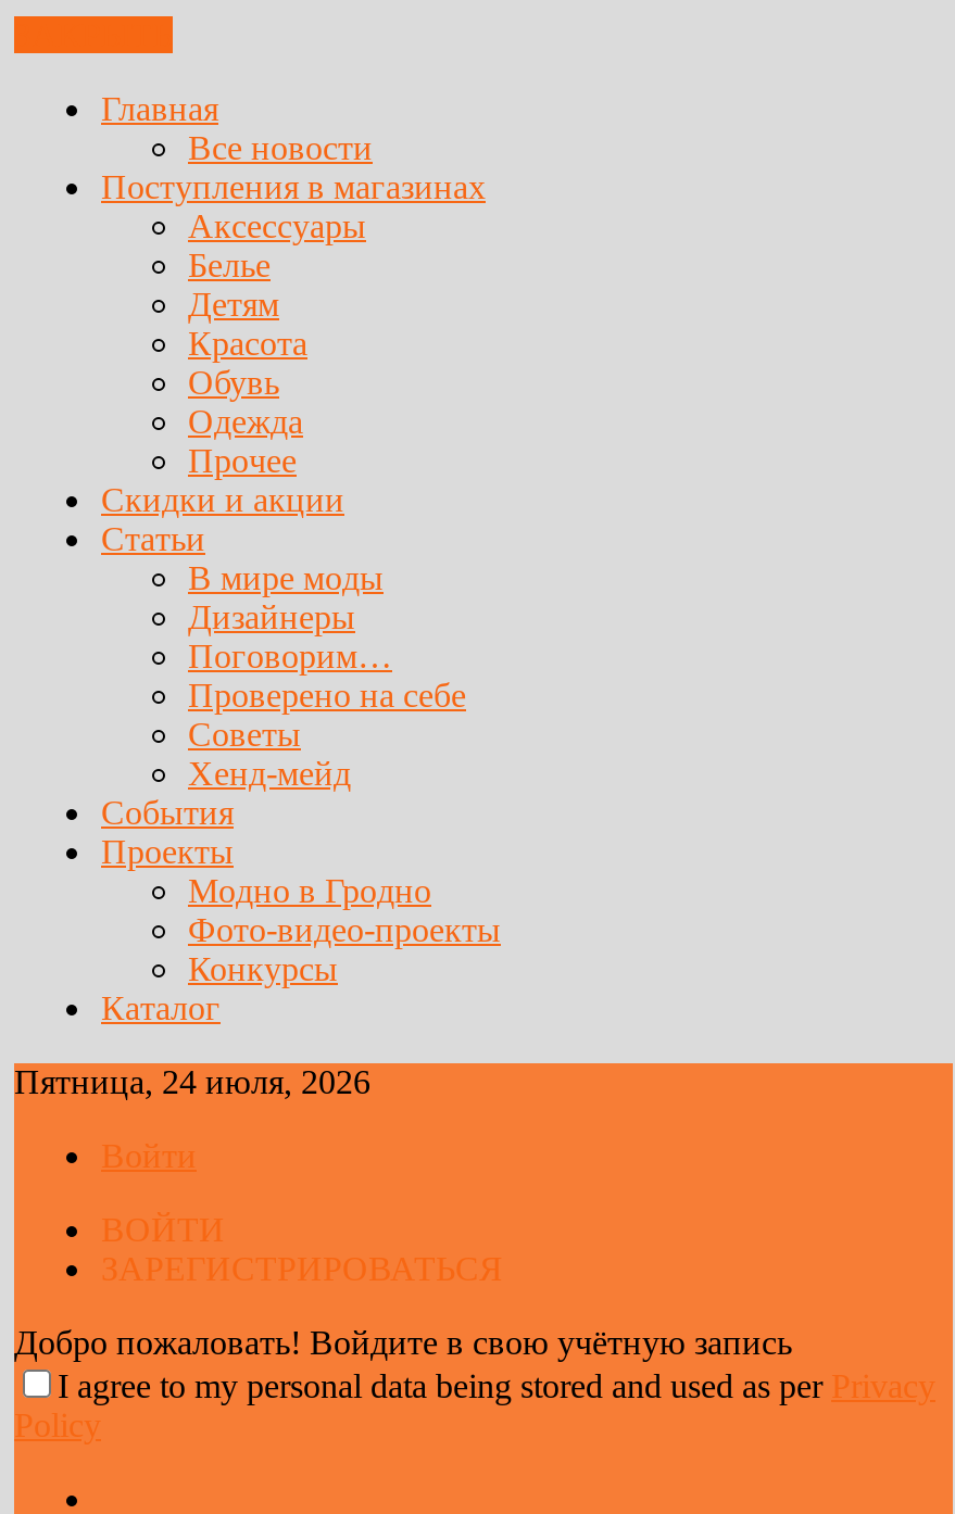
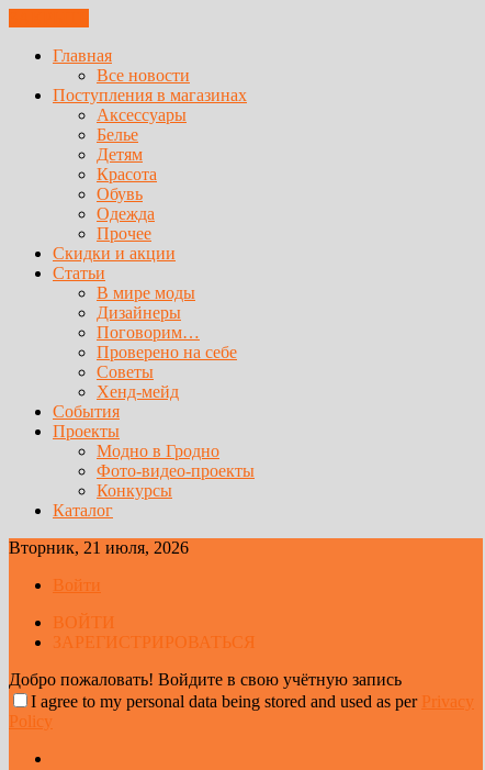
- Пятница, 24 июля, 2026
+ Вторник, 21 июля, 2026
